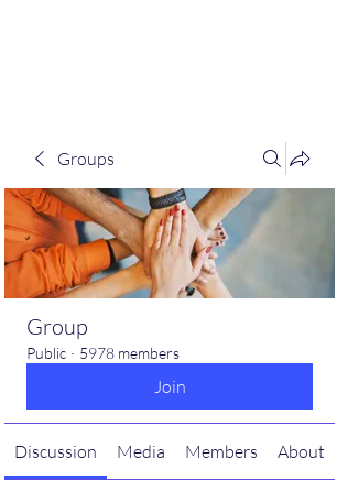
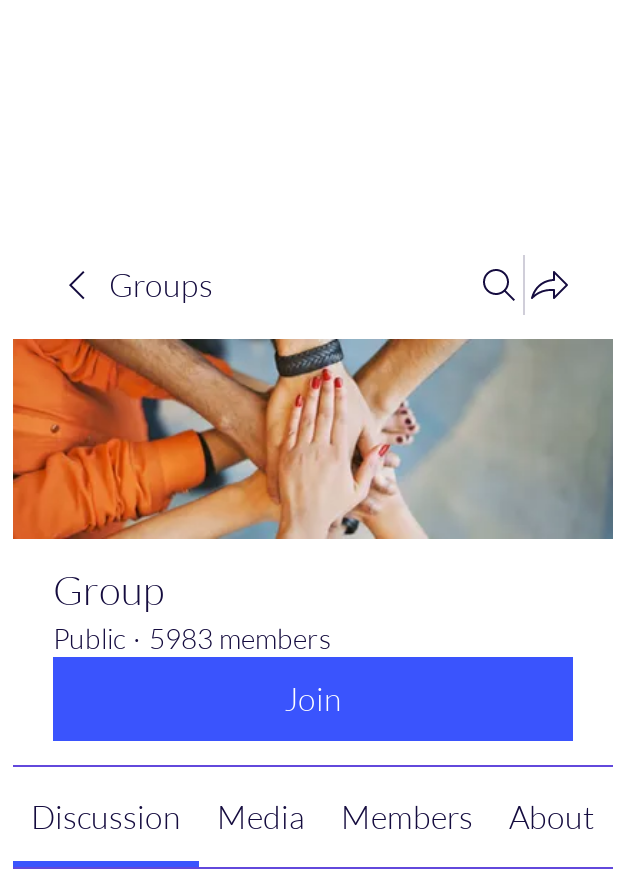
- Public · 5978 members
+ Public · 5983 members
